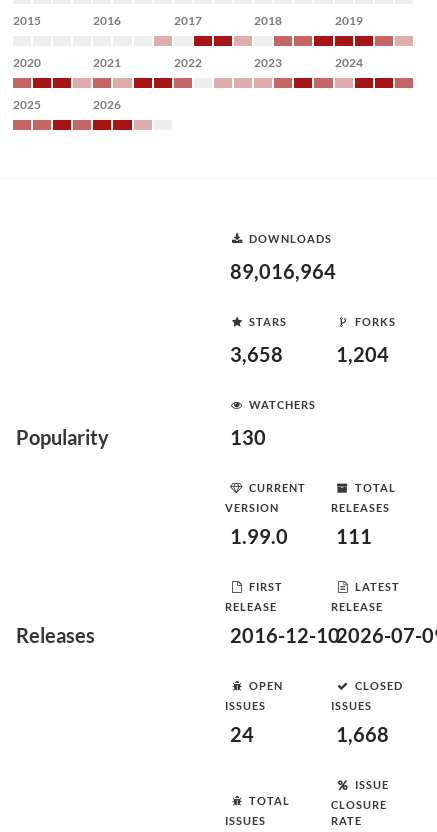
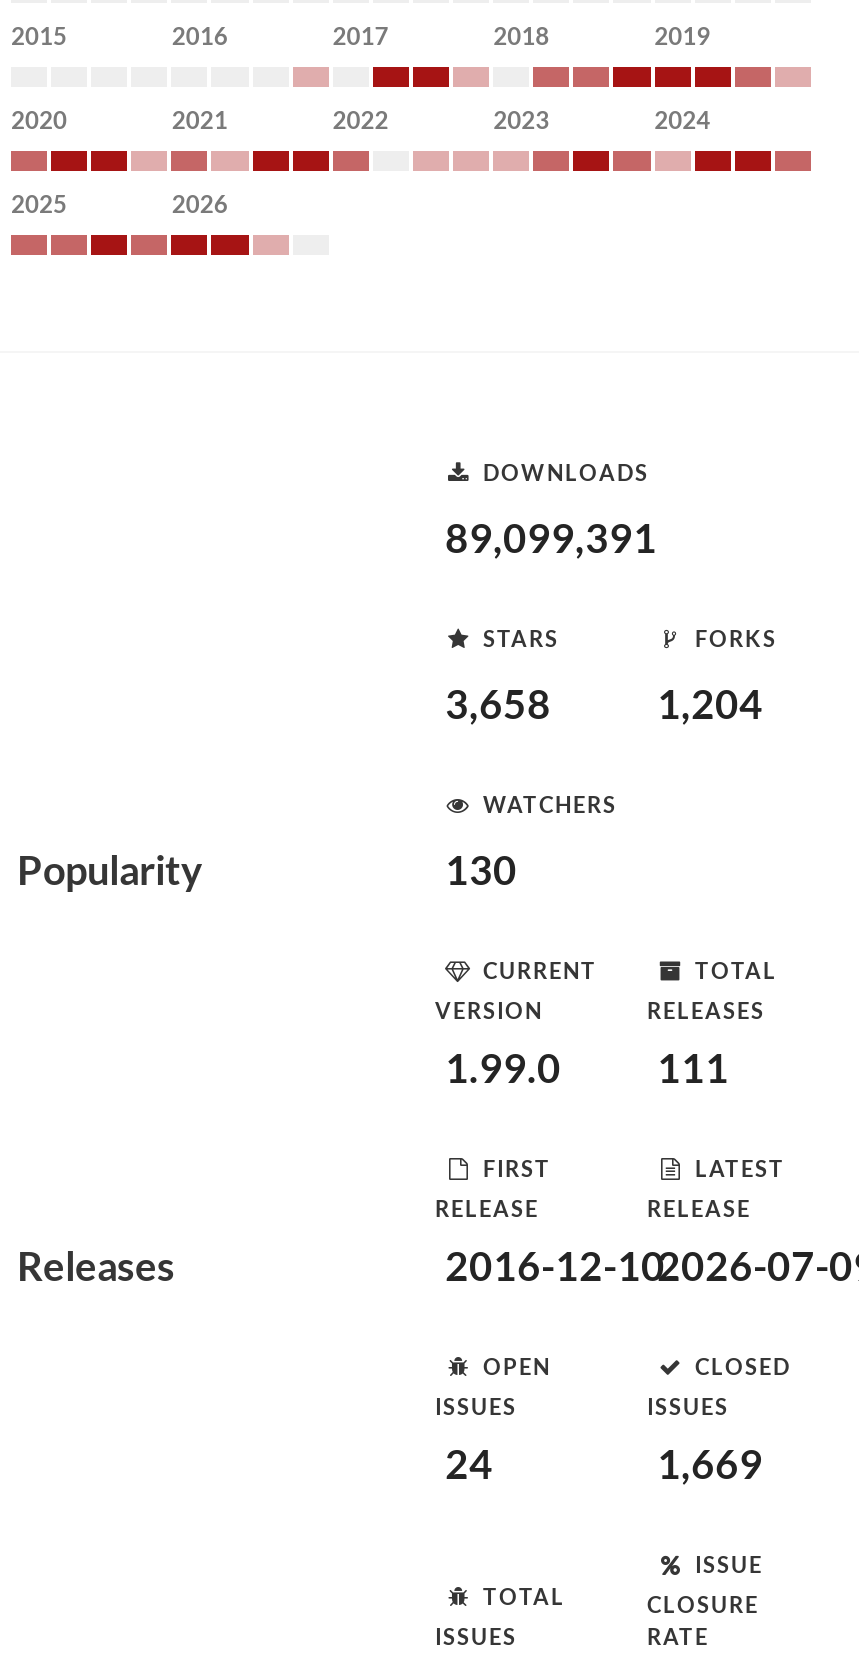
- 89,016,964
+ 89,099,391

- 1,668
+ 1,669
